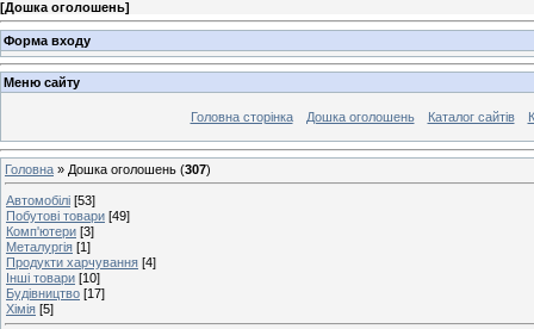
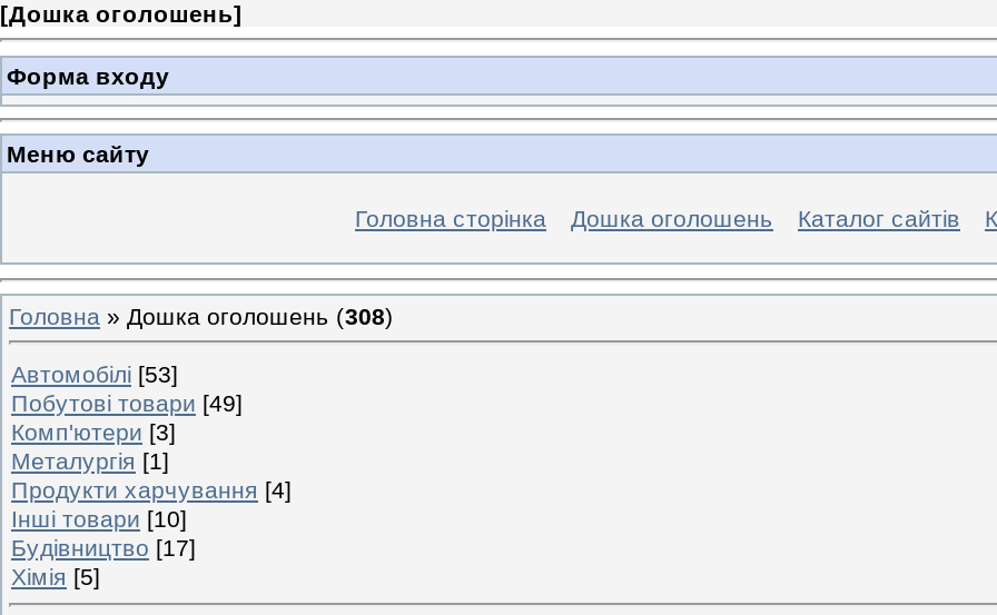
- Головна» Дошка оголошень (307)
+ Головна» Дошка оголошень (308)
